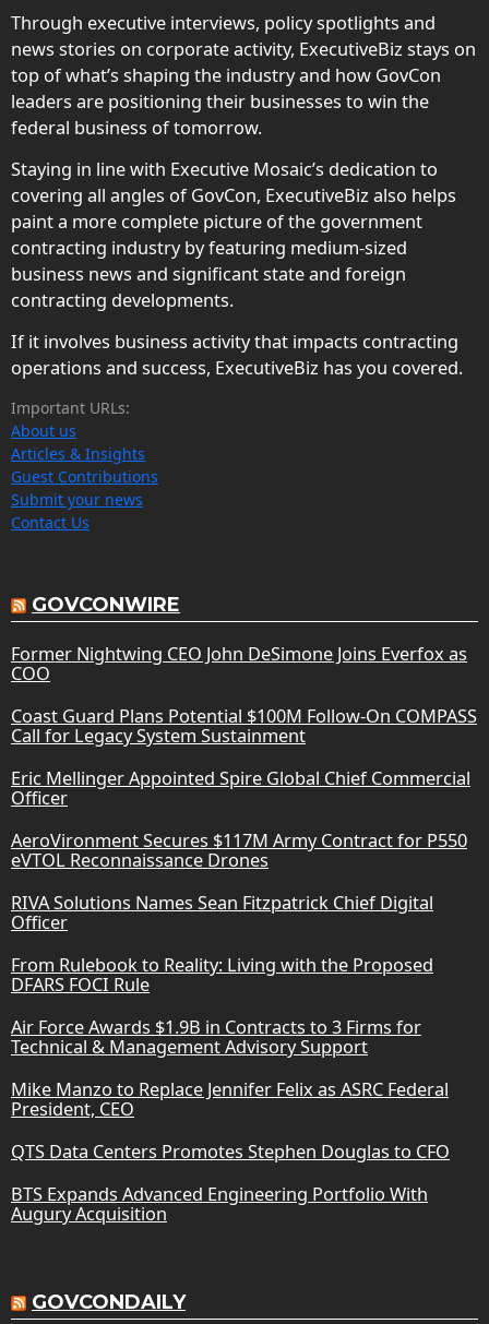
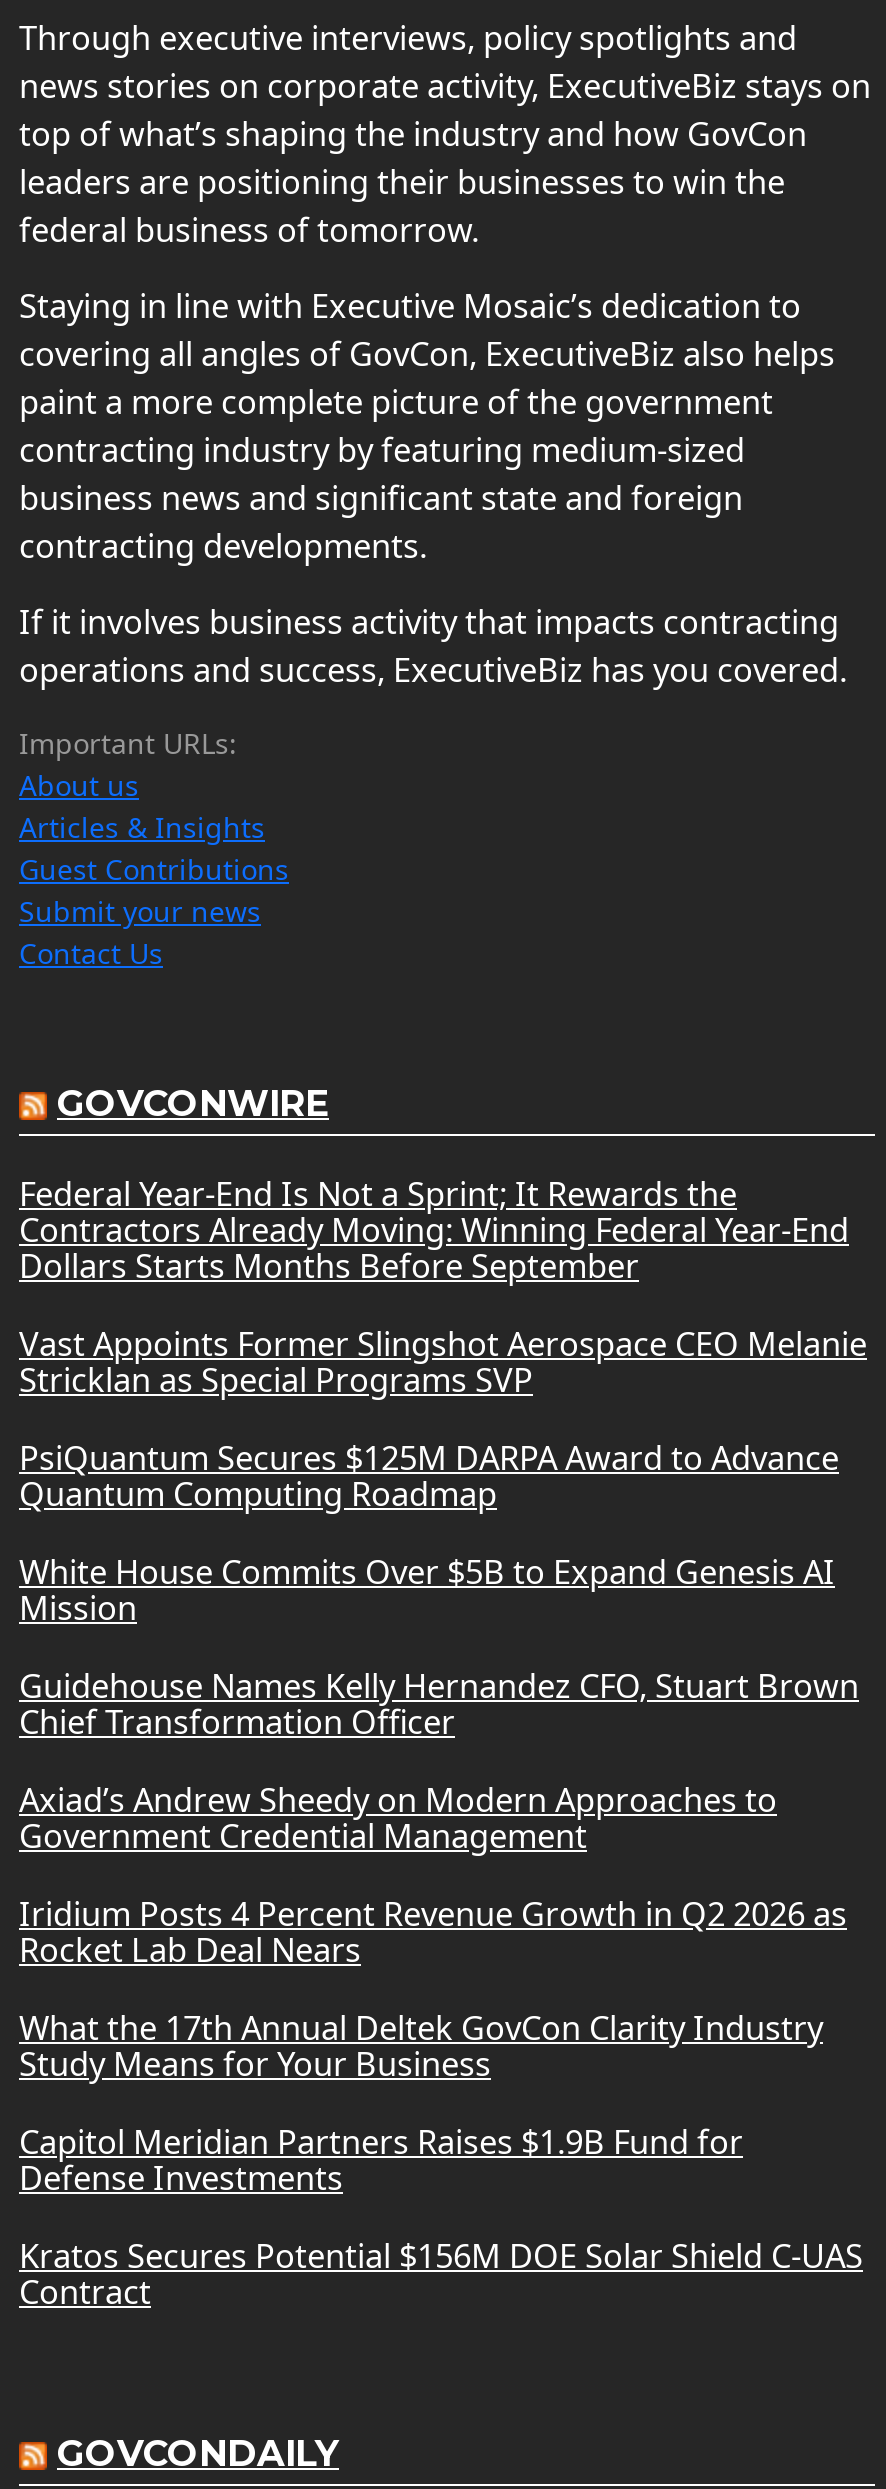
- Former Nightwing CEO John DeSimone Joins Everfox as
- COO
+ Federal Year-End Is Not a Sprint; It Rewards the
+ Contractors Already Moving: Winning Federal Year-End
+ Dollars Starts Months Before September

- Coast Guard Plans Potential $100M Follow-On COMPASS
- Call for Legacy System Sustainment
+ Vast Appoints Former Slingshot Aerospace CEO Melanie
+ Stricklan as Special Programs SVP

- Eric Mellinger Appointed Spire Global Chief Commercial
- Officer
+ PsiQuantum Secures $125M DARPA Award to Advance
+ Quantum Computing Roadmap

- AeroVironment Secures $117M Army Contract for P550
- eVTOL Reconnaissance Drones
+ White House Commits Over $5B to Expand Genesis AI
+ Mission

- RIVA Solutions Names Sean Fitzpatrick Chief Digital
- Officer
+ Guidehouse Names Kelly Hernandez CFO, Stuart Brown
+ Chief Transformation Officer

- From Rulebook to Reality: Living with the Proposed
- DFARS FOCI Rule
+ Axiad’s Andrew Sheedy on Modern Approaches to
+ Government Credential Management

- Air Force Awards $1.9B in Contracts to 3 Firms for
- Technical & Management Advisory Support
+ Iridium Posts 4 Percent Revenue Growth in Q2 2026 as
+ Rocket Lab Deal Nears

- Mike Manzo to Replace Jennifer Felix as ASRC Federal
- President, CEO
+ What the 17th Annual Deltek GovCon Clarity Industry
+ Study Means for Your Business

- QTS Data Centers Promotes Stephen Douglas to CFO
+ Capitol Meridian Partners Raises $1.9B Fund for
+ Defense Investments

- BTS Expands Advanced Engineering Portfolio With
- Augury Acquisition
+ Kratos Secures Potential $156M DOE Solar Shield C-UAS
+ Contract
